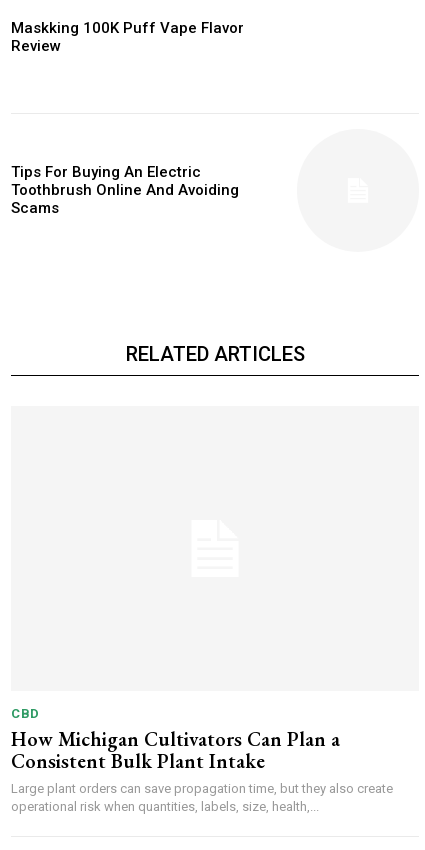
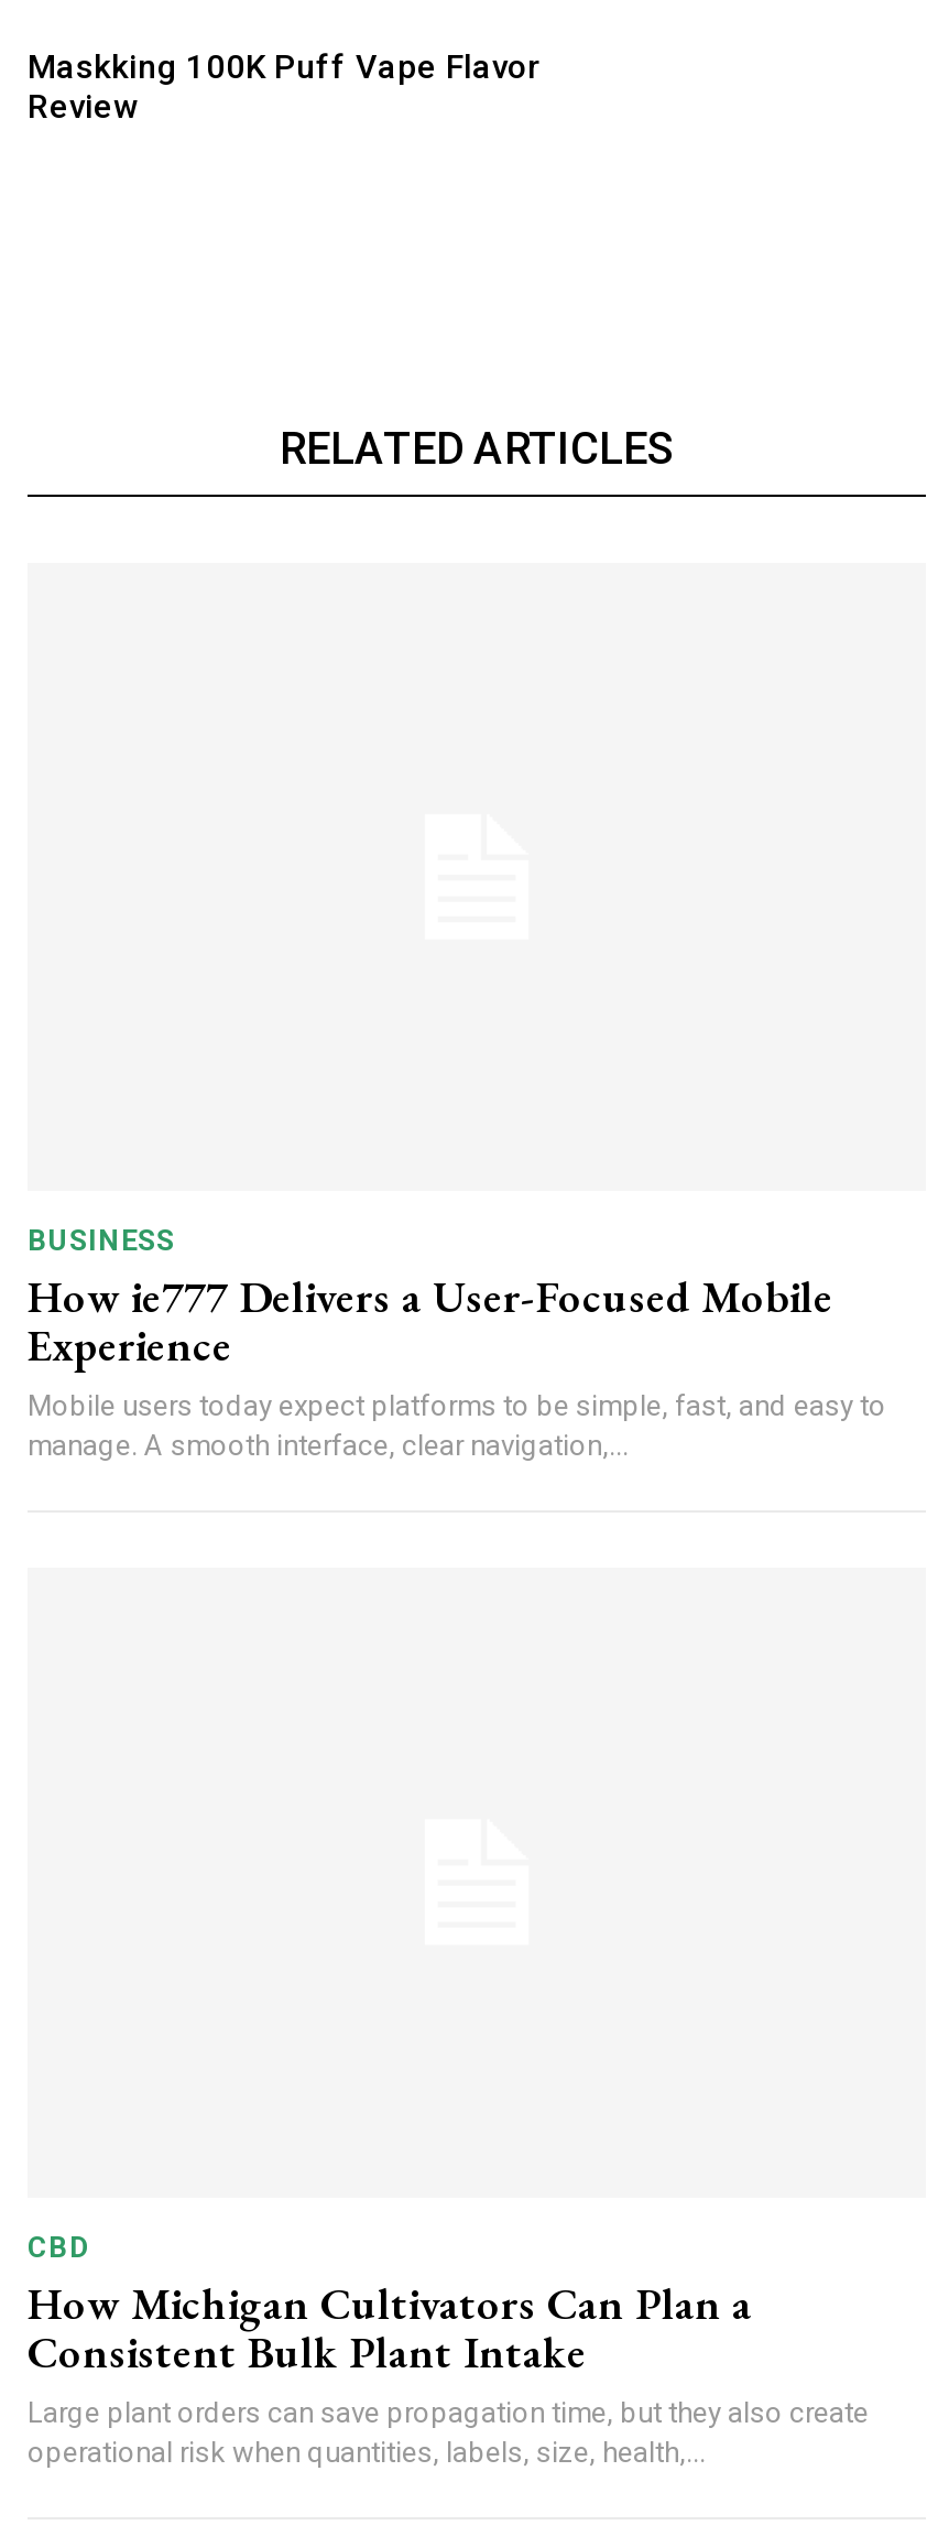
- Tips For Buying An Electric
- Toothbrush Online And Avoiding
- Scams

moved up: RELATED ARTICLES

+ BUSINESS
+ How ie777 Delivers a User-Focused Mobile
+ Experience
+ Mobile users today expect platforms to be simple, fast, and easy to
+ manage. A smooth interface, clear navigation,...
